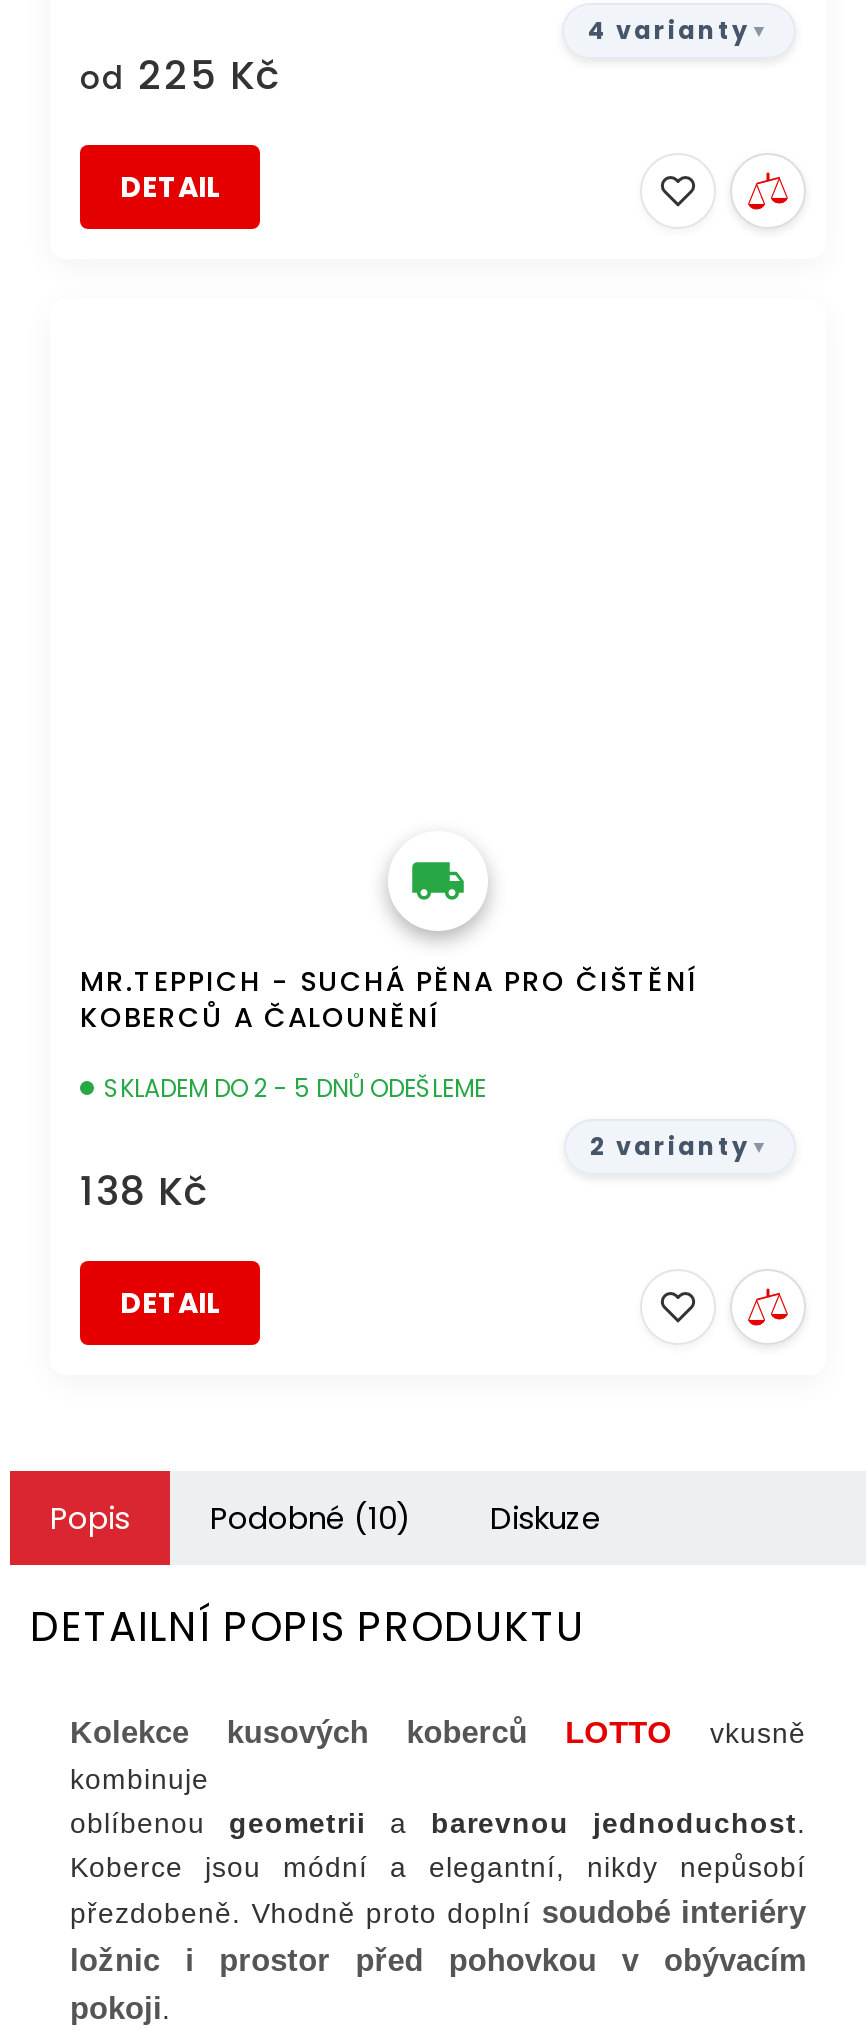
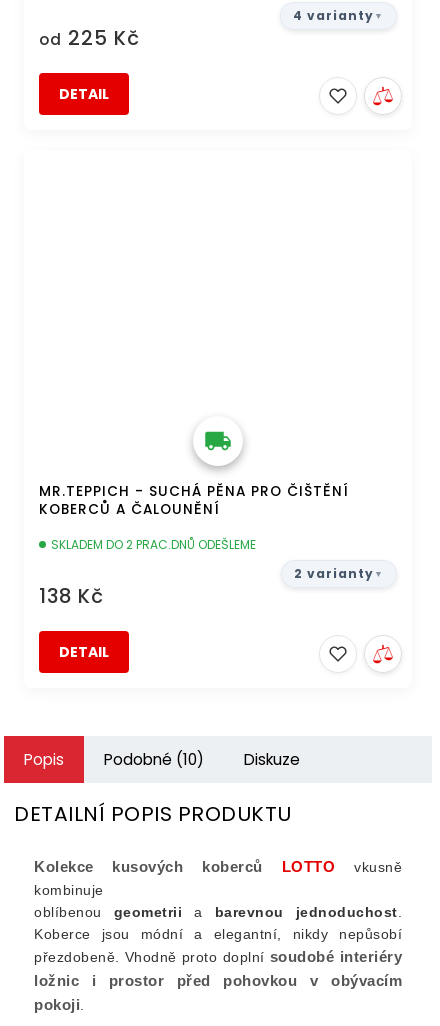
- SKLADEM DO 2 - 5 DNŮ ODEŠLEME
+ SKLADEM DO 2 PRAC.DNŮ ODEŠLEME
